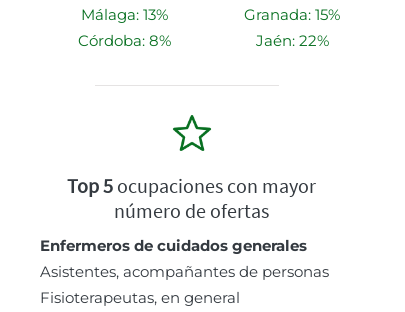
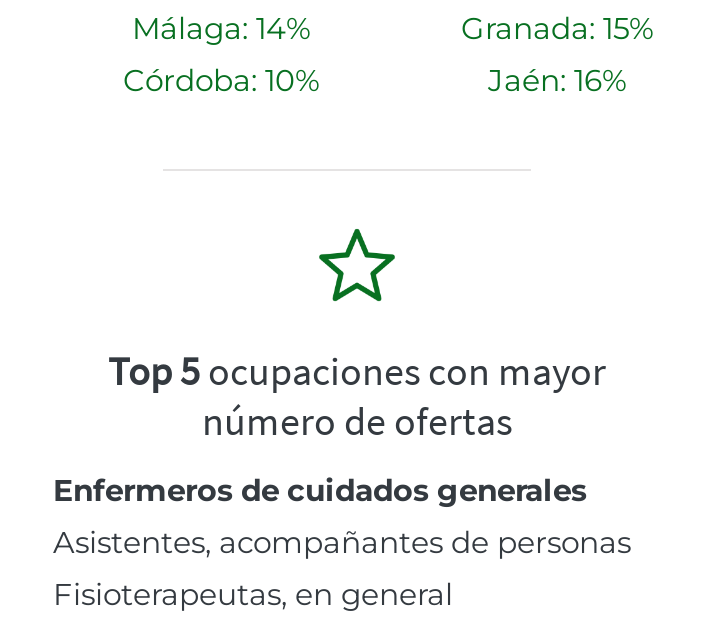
- Málaga: 13%
+ Málaga: 14%

- Córdoba: 8%
+ Córdoba: 10%

- Jaén: 22%
+ Jaén: 16%
